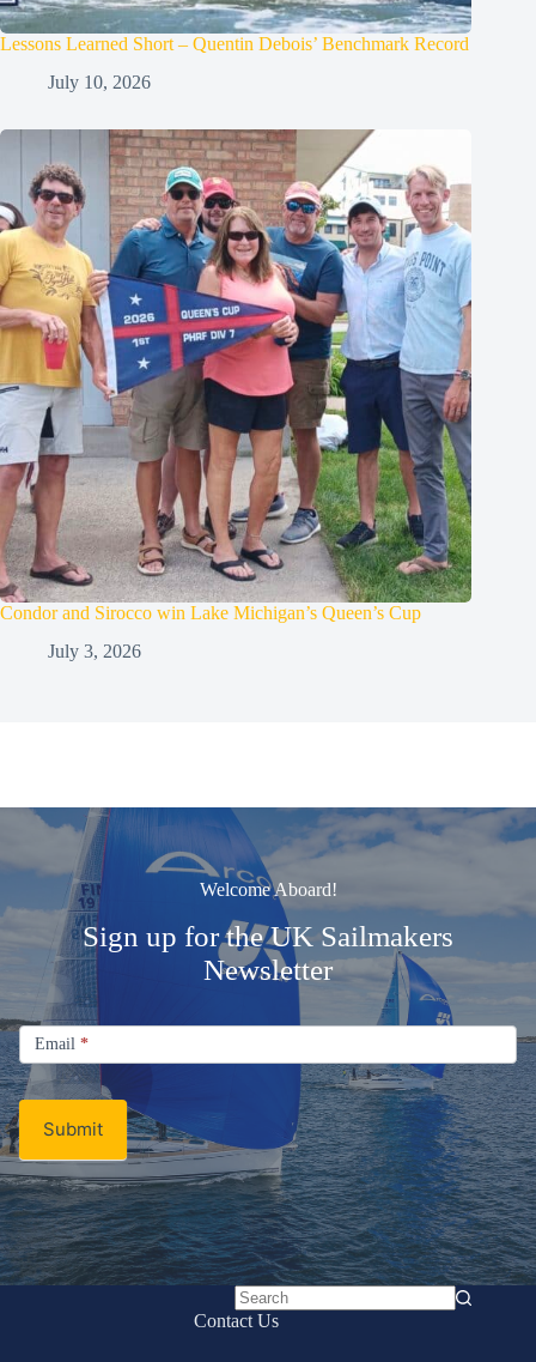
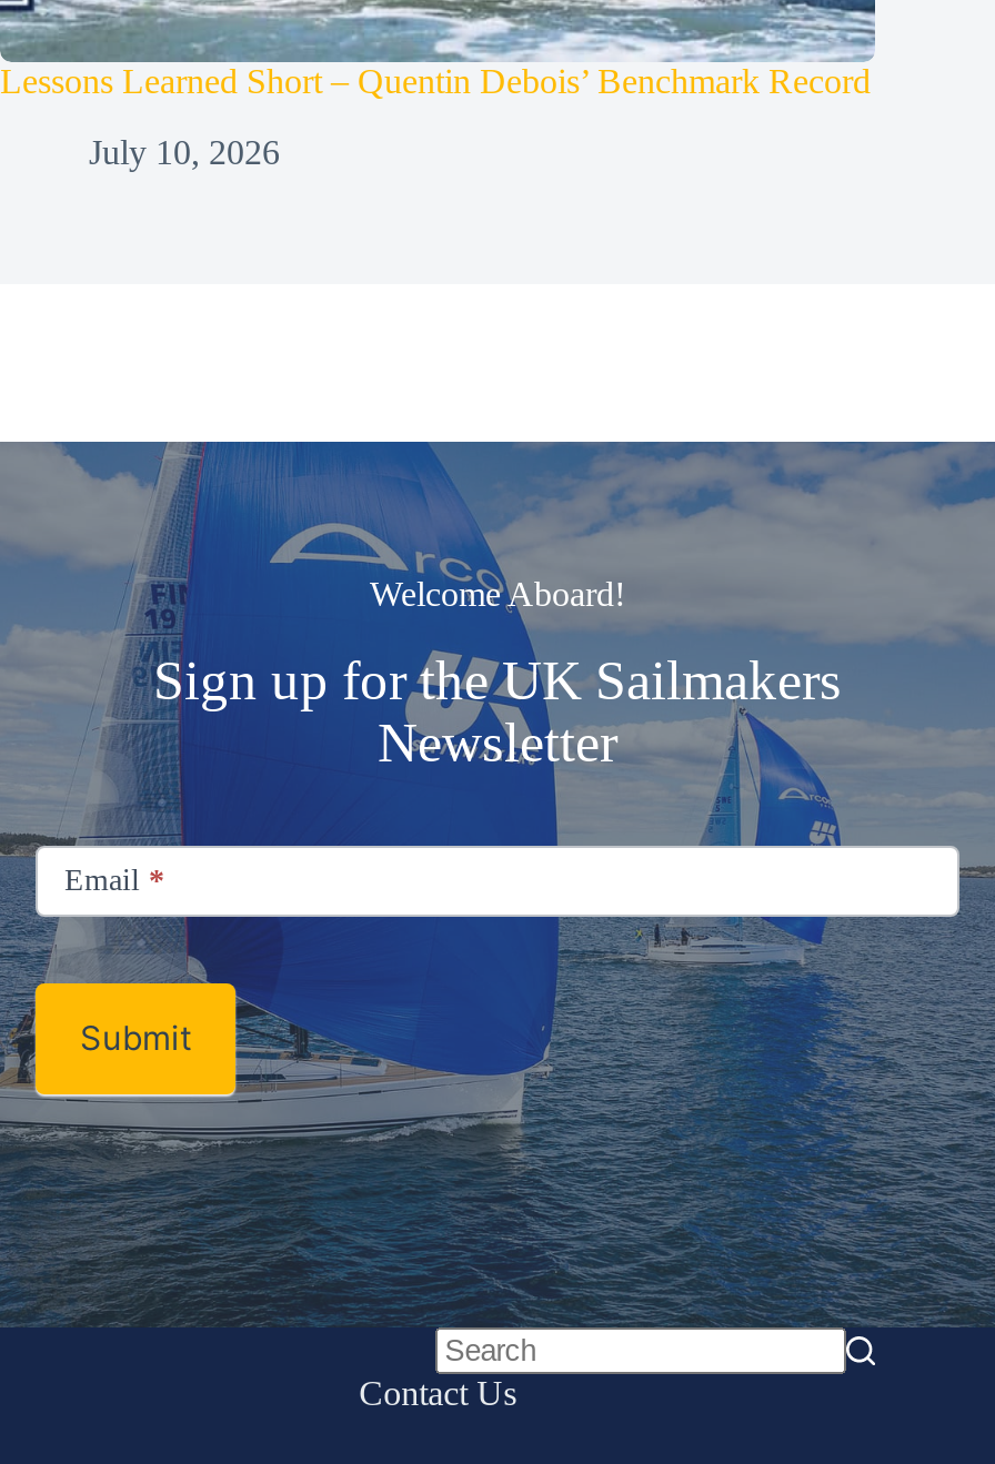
- [image]
- Condor and Sirocco win Lake Michigan’s Queen’s Cup
- July 3, 2026
